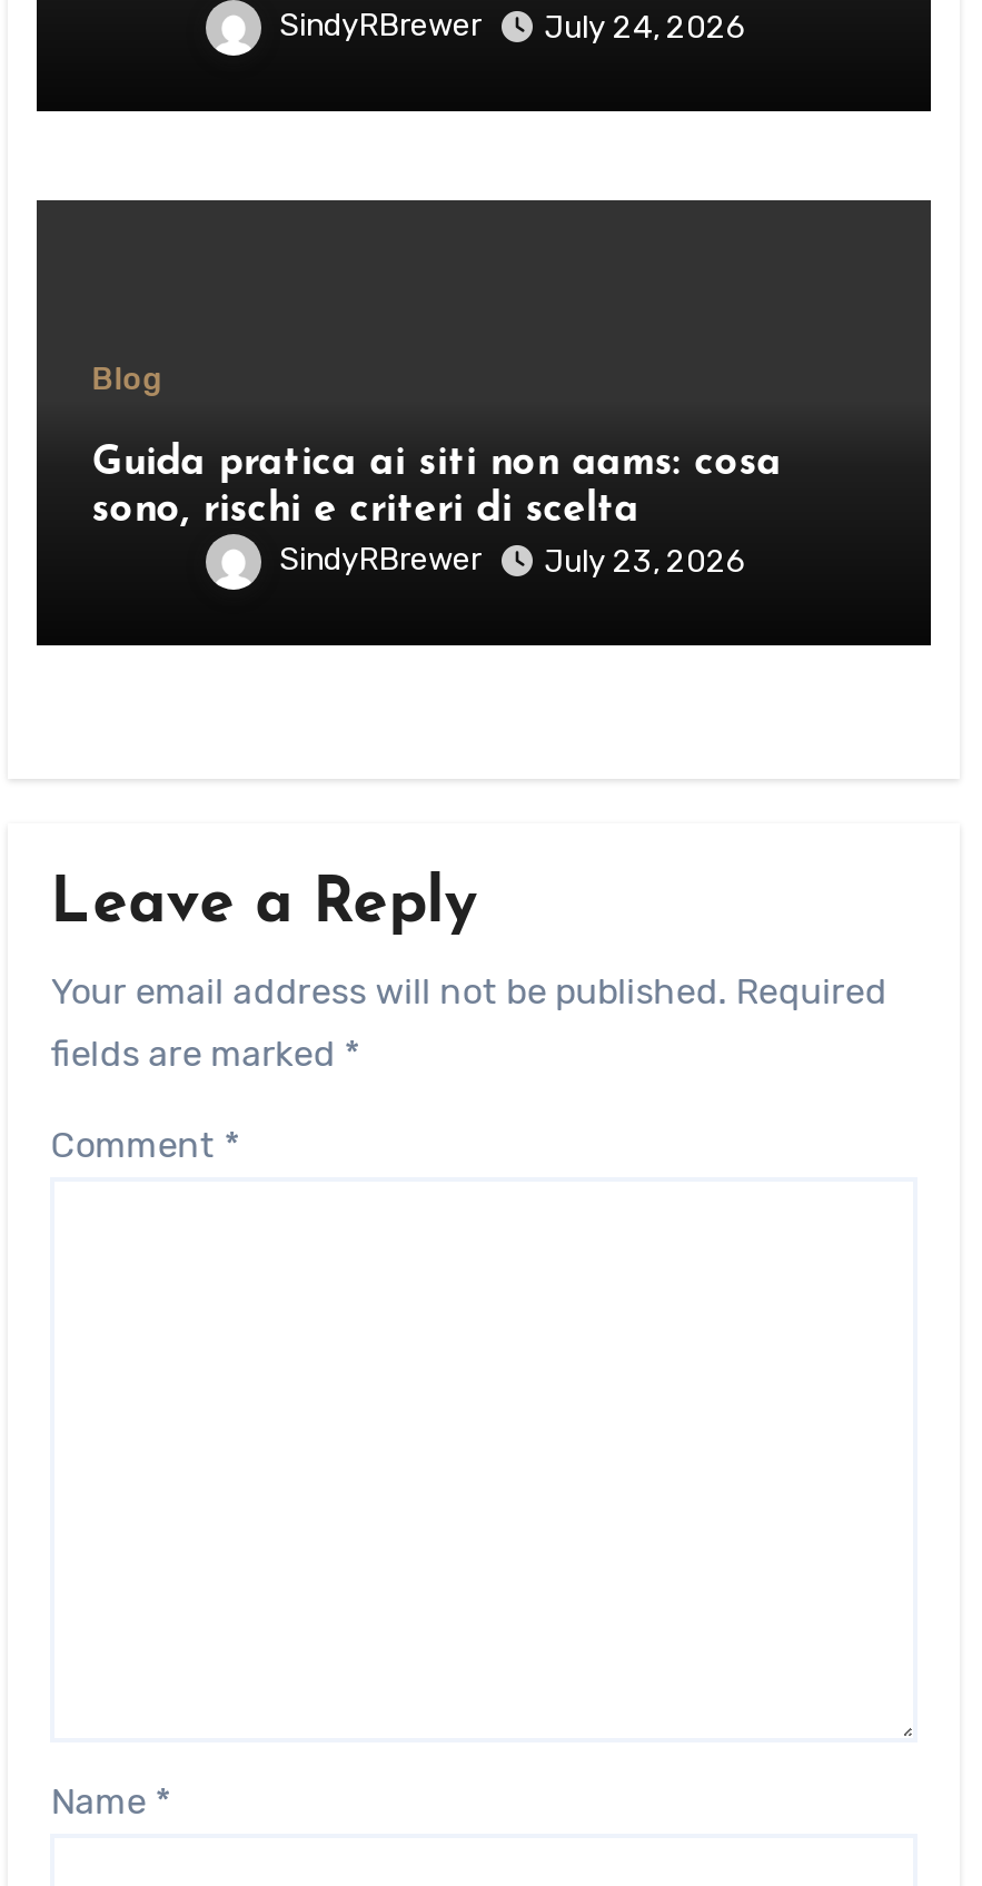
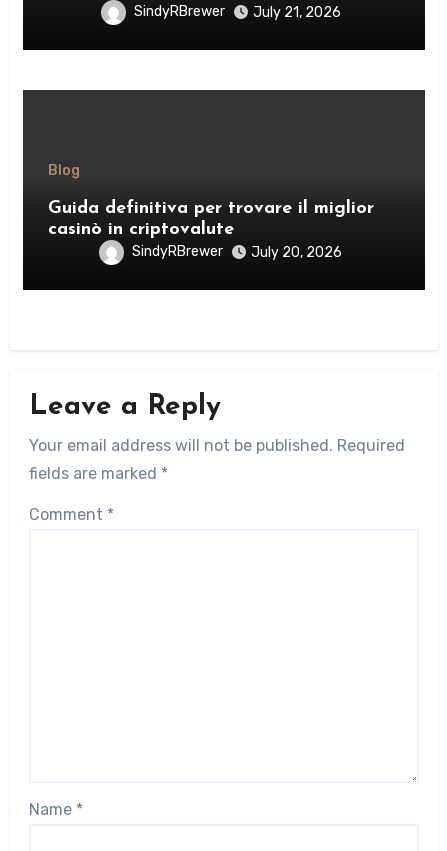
- SindyRBrewer July 24, 2026
+ SindyRBrewer July 21, 2026

- Guida pratica ai siti non aams: cosa
- sono, rischi e criteri di scelta
+ Guida definitiva per trovare il miglior
+ casinò in criptovalute

- SindyRBrewer July 23, 2026
+ SindyRBrewer July 20, 2026
